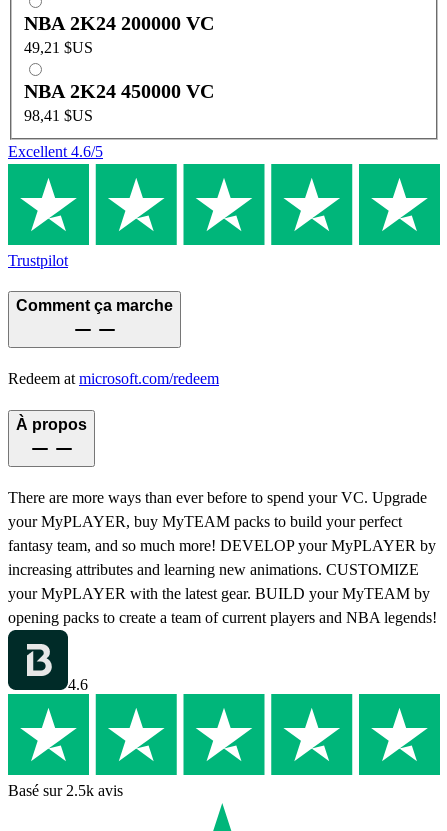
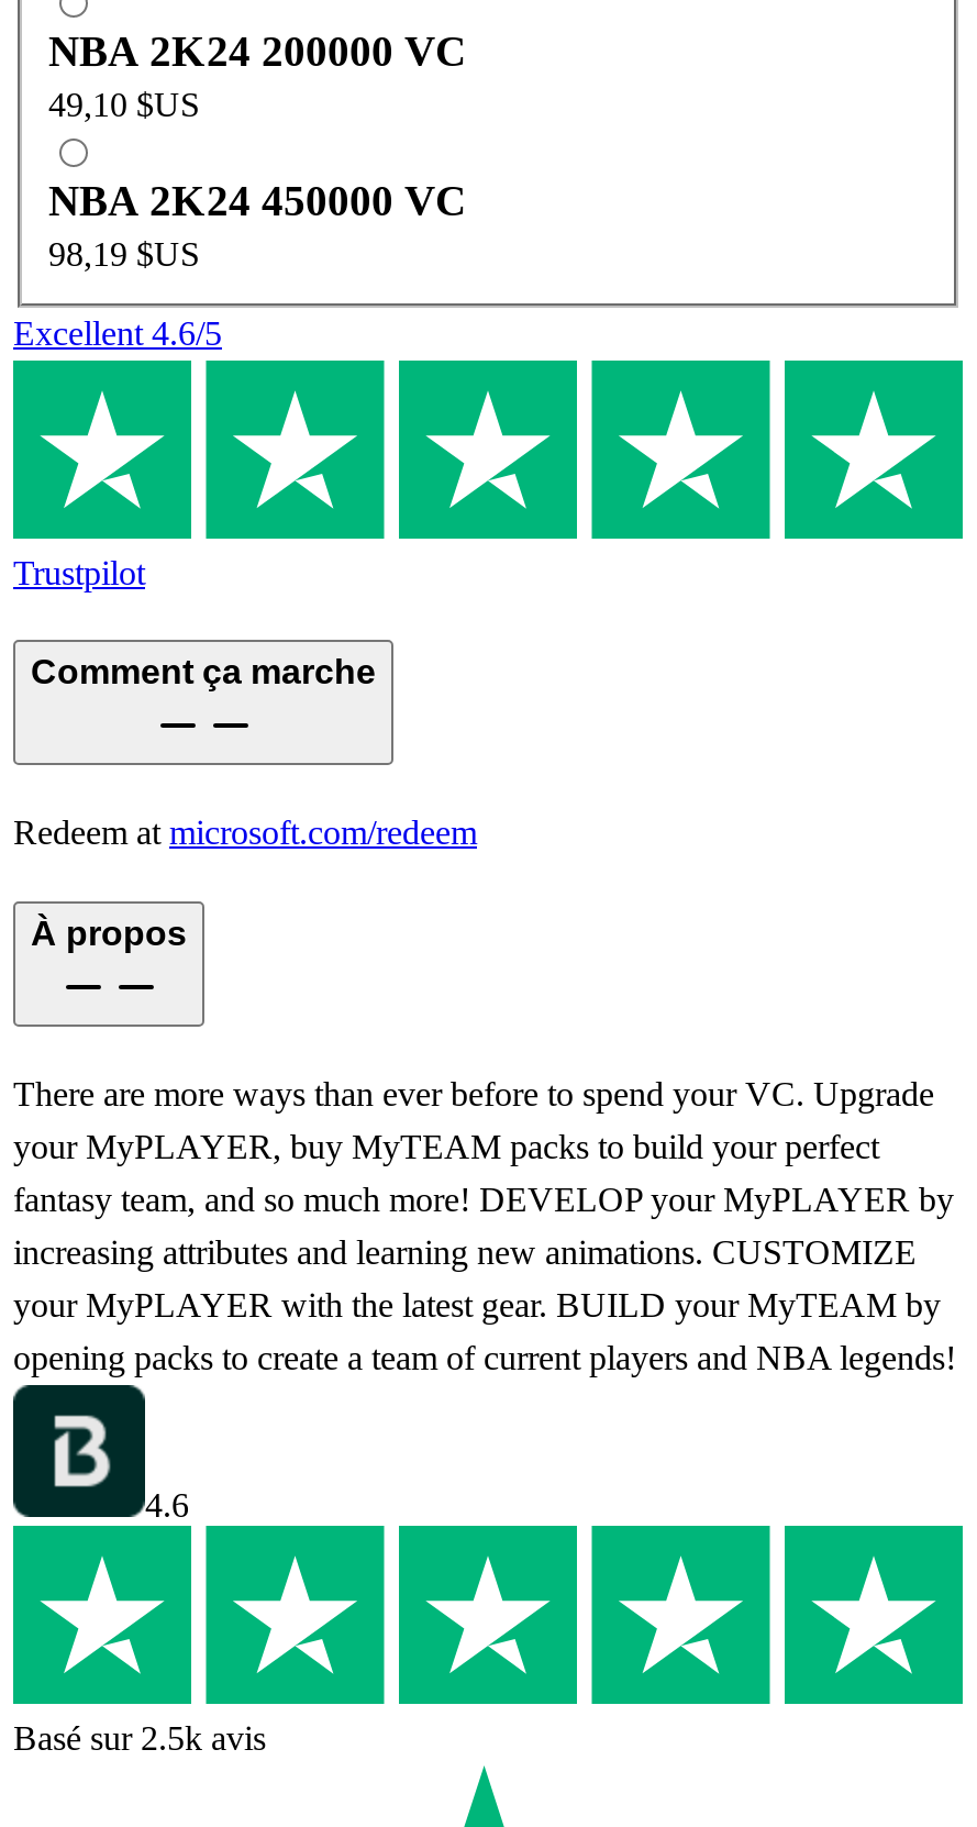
- 49,21 $US
+ 49,10 $US

- 98,41 $US
+ 98,19 $US
